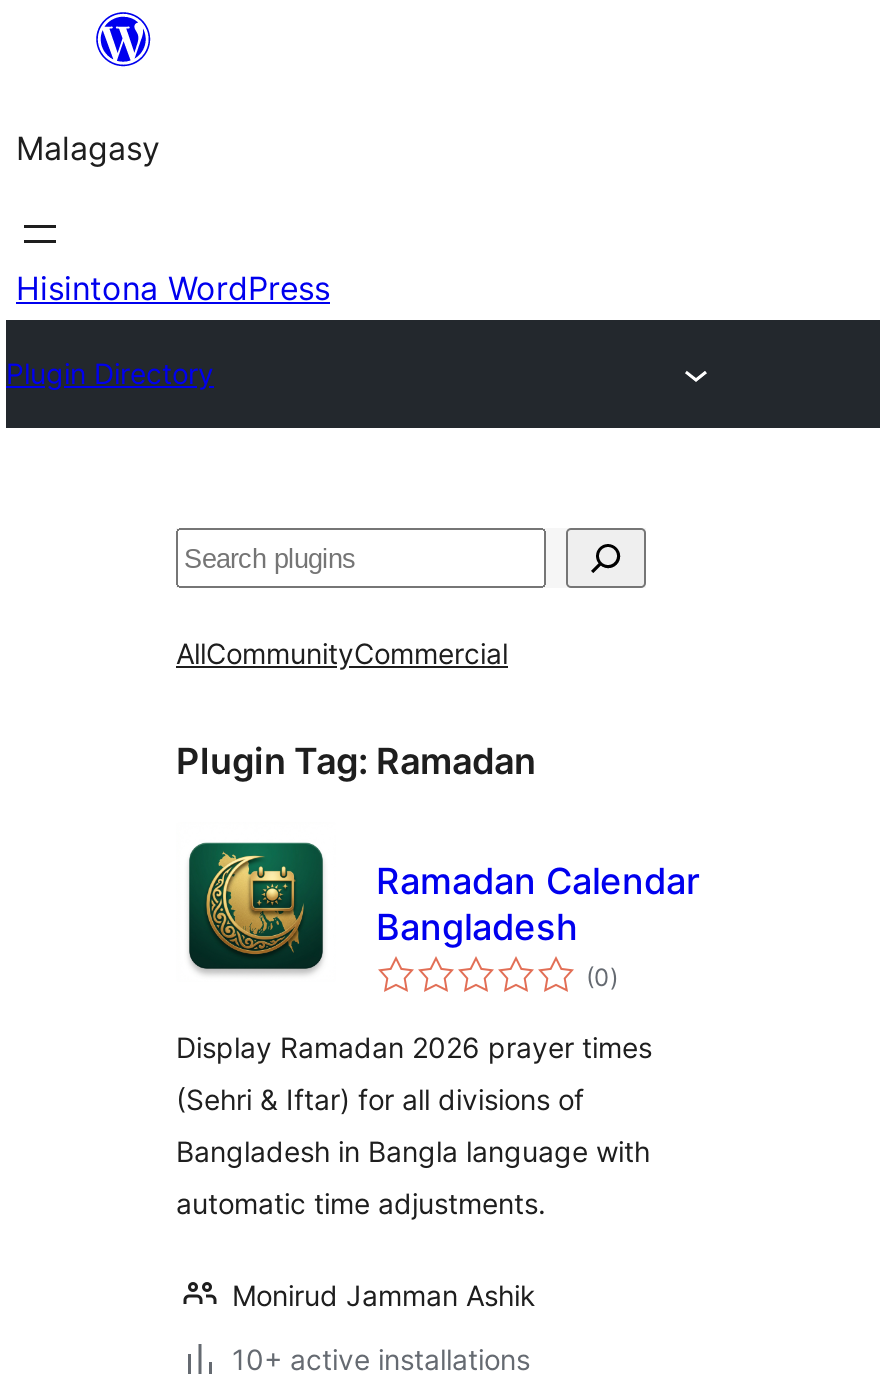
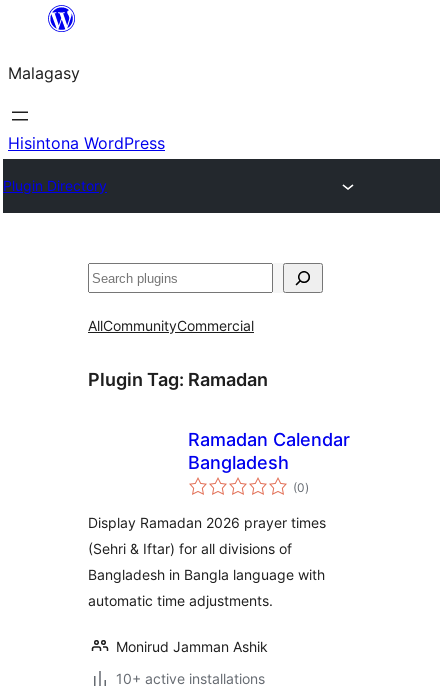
- [image]
